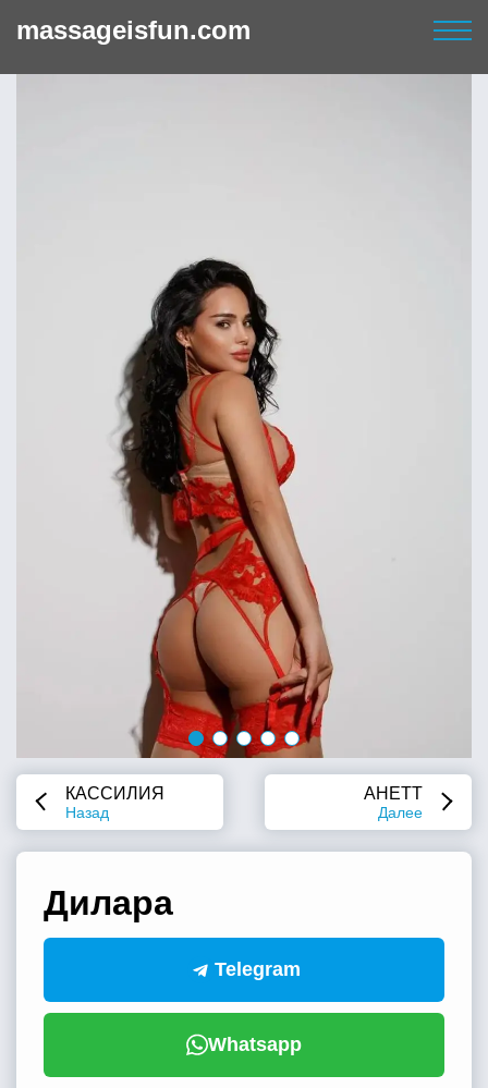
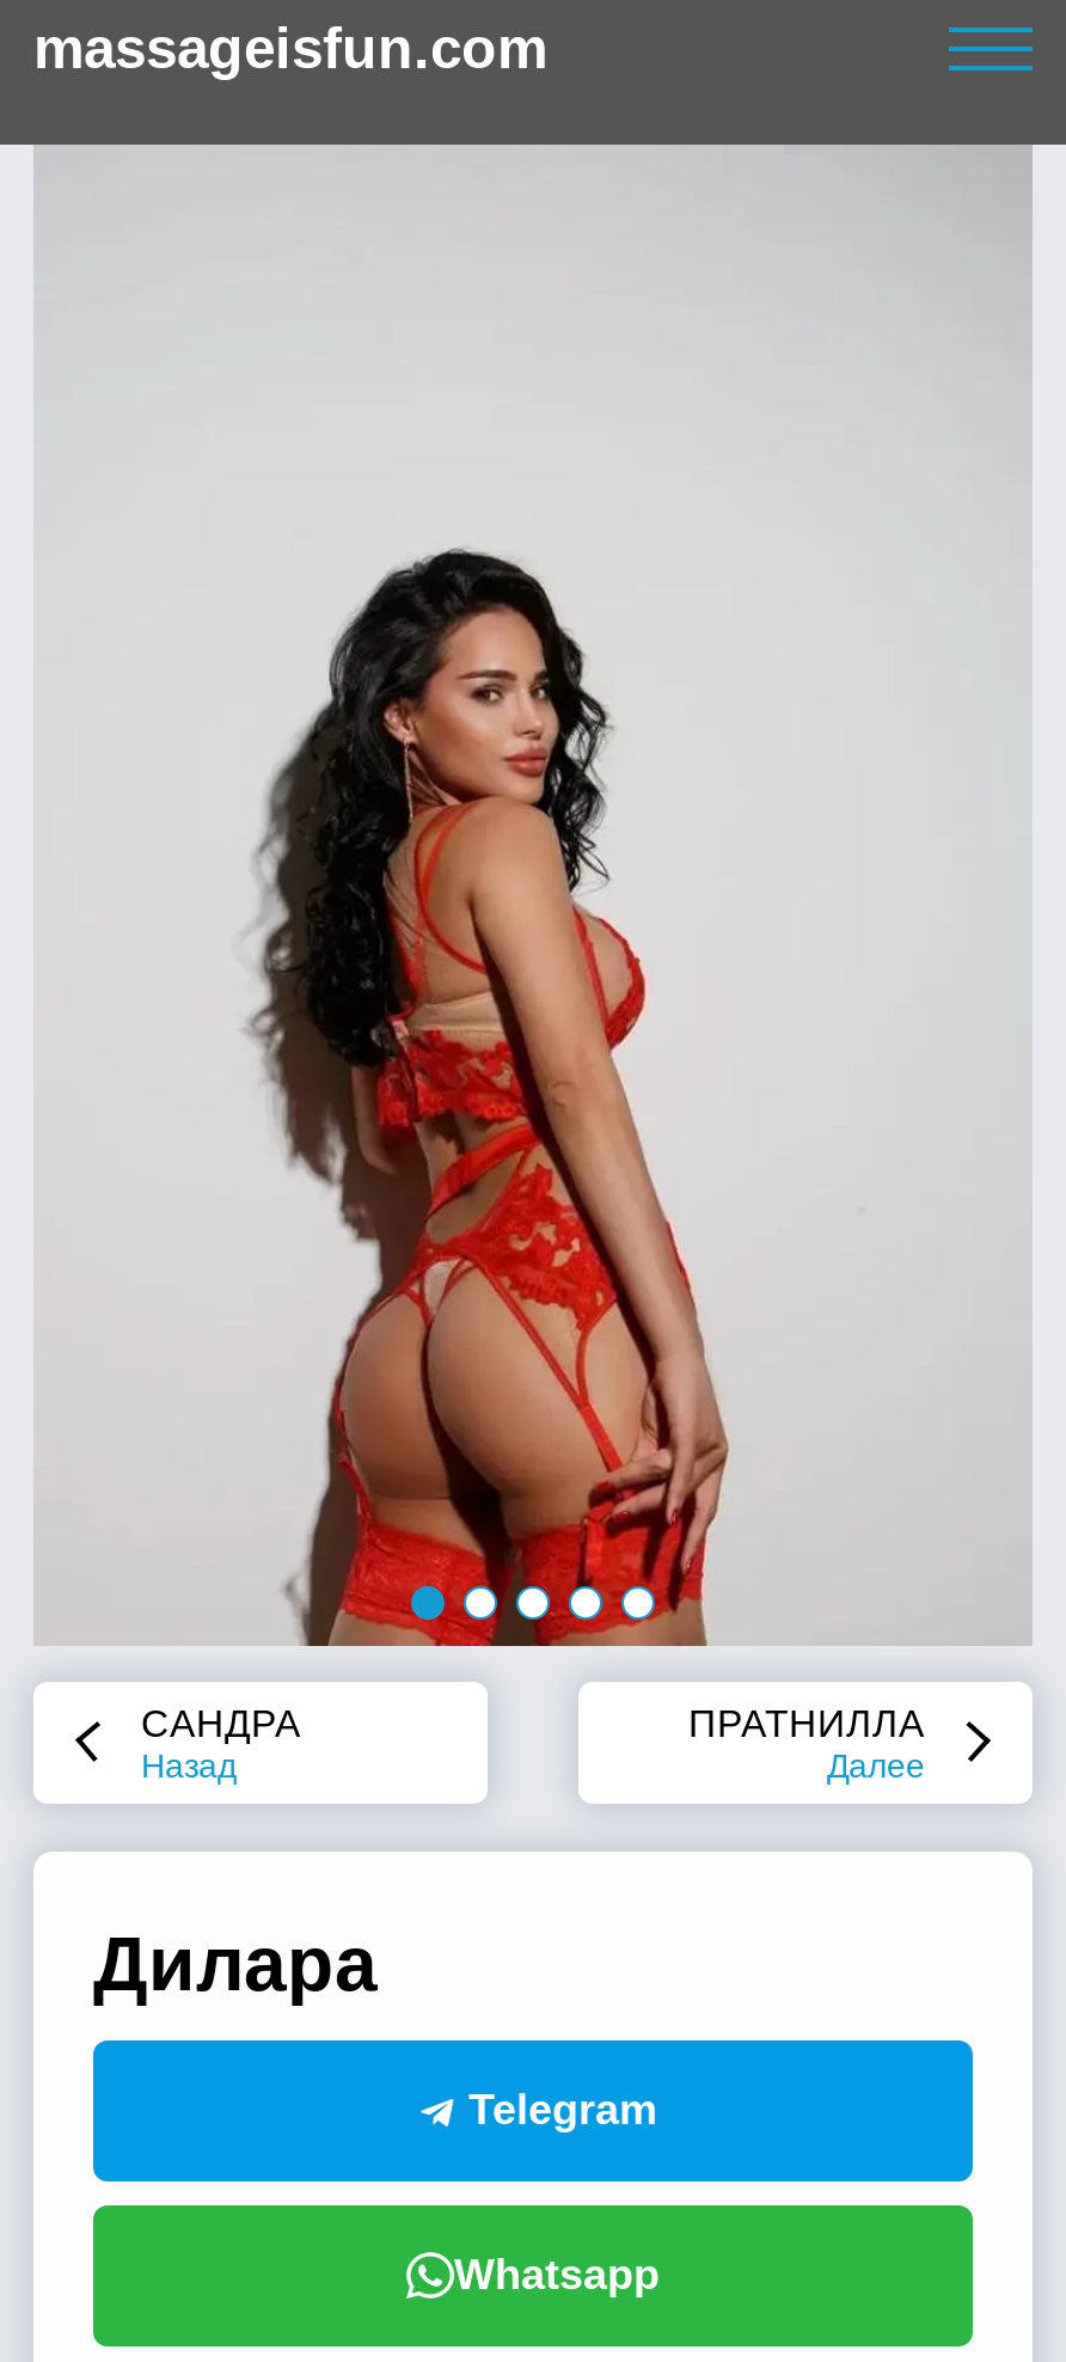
- КАССИЛИЯ
+ САНДРА

- АНЕТТ
+ ПРАТНИЛЛА
